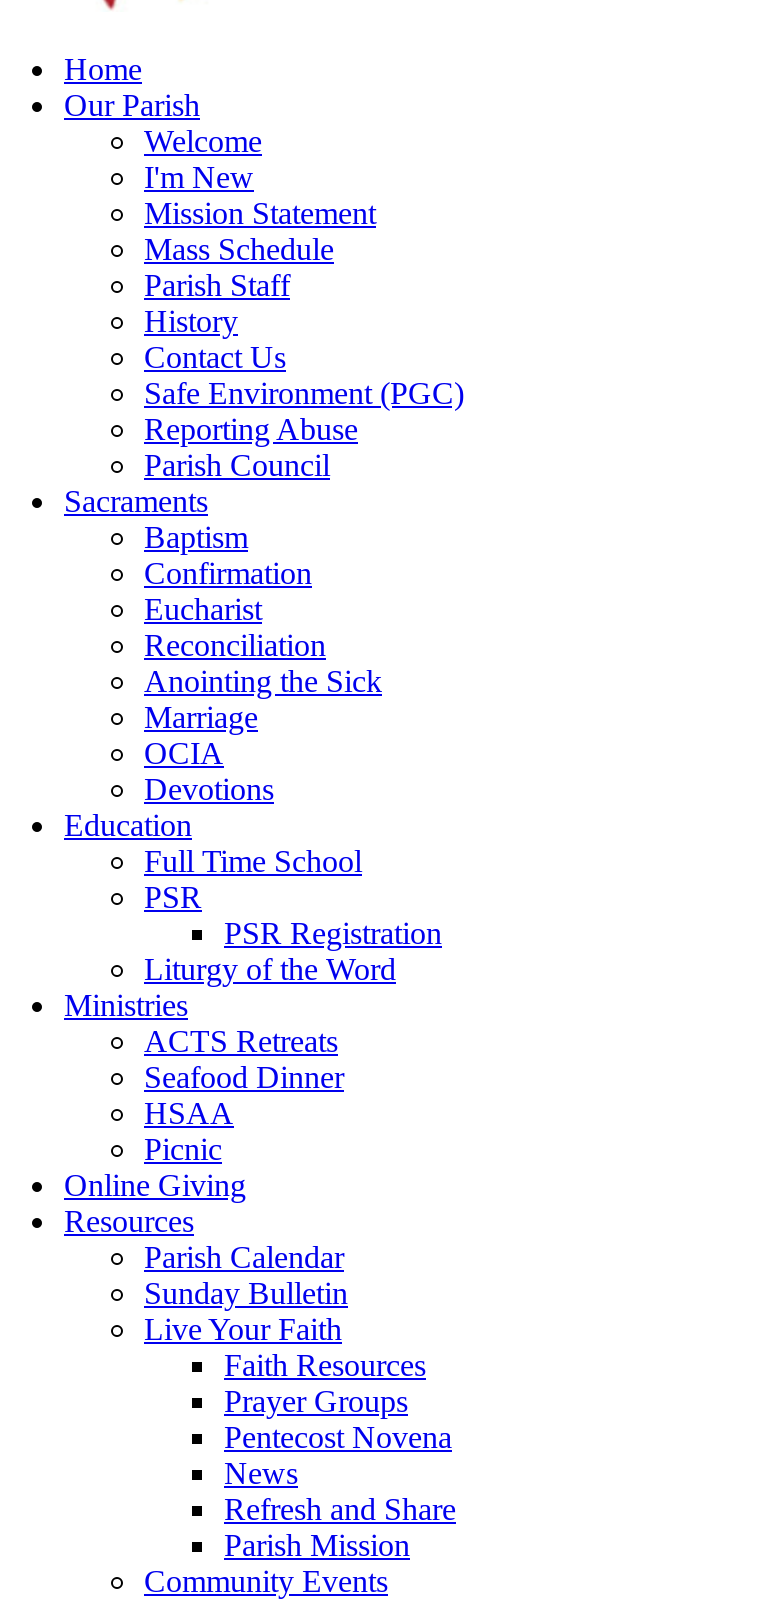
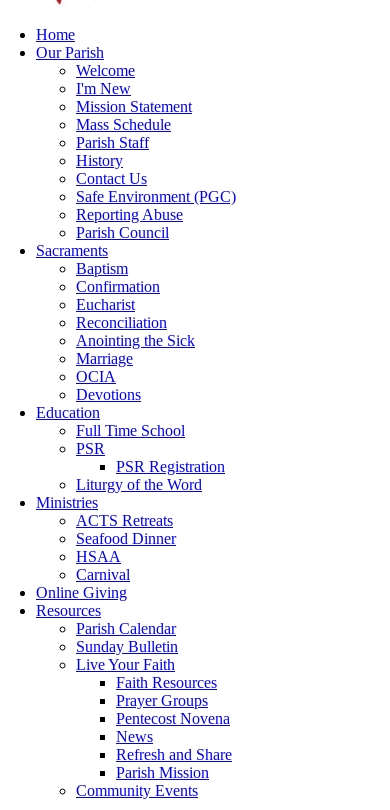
- Picnic
+ Carnival
